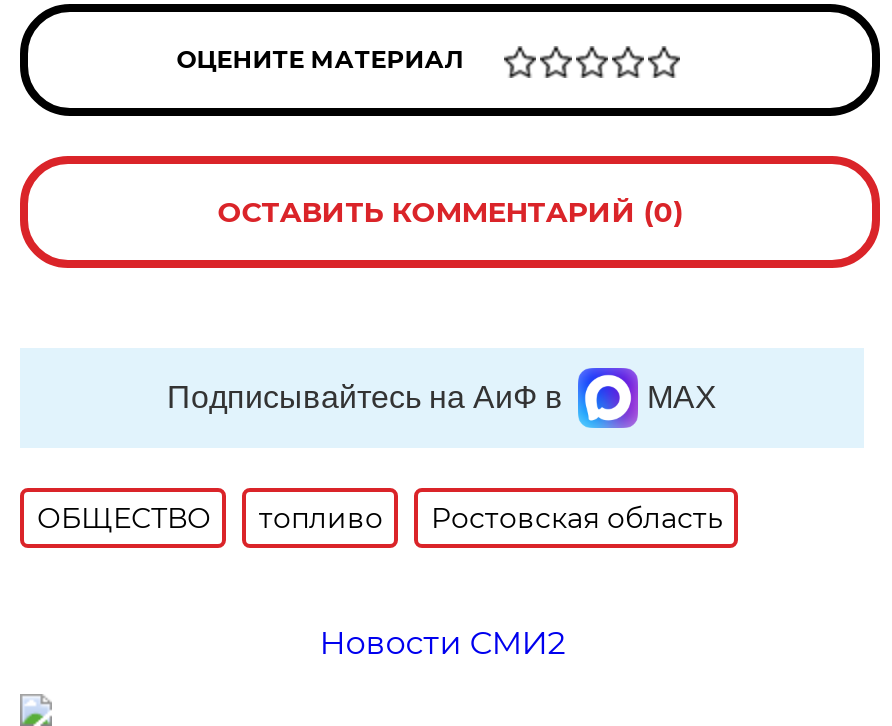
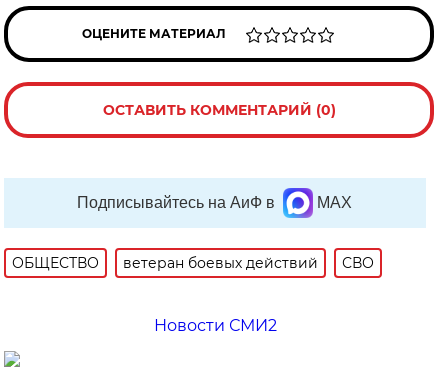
- топливо
- Ростовская область
+ ветеран боевых действий
+ СВО
